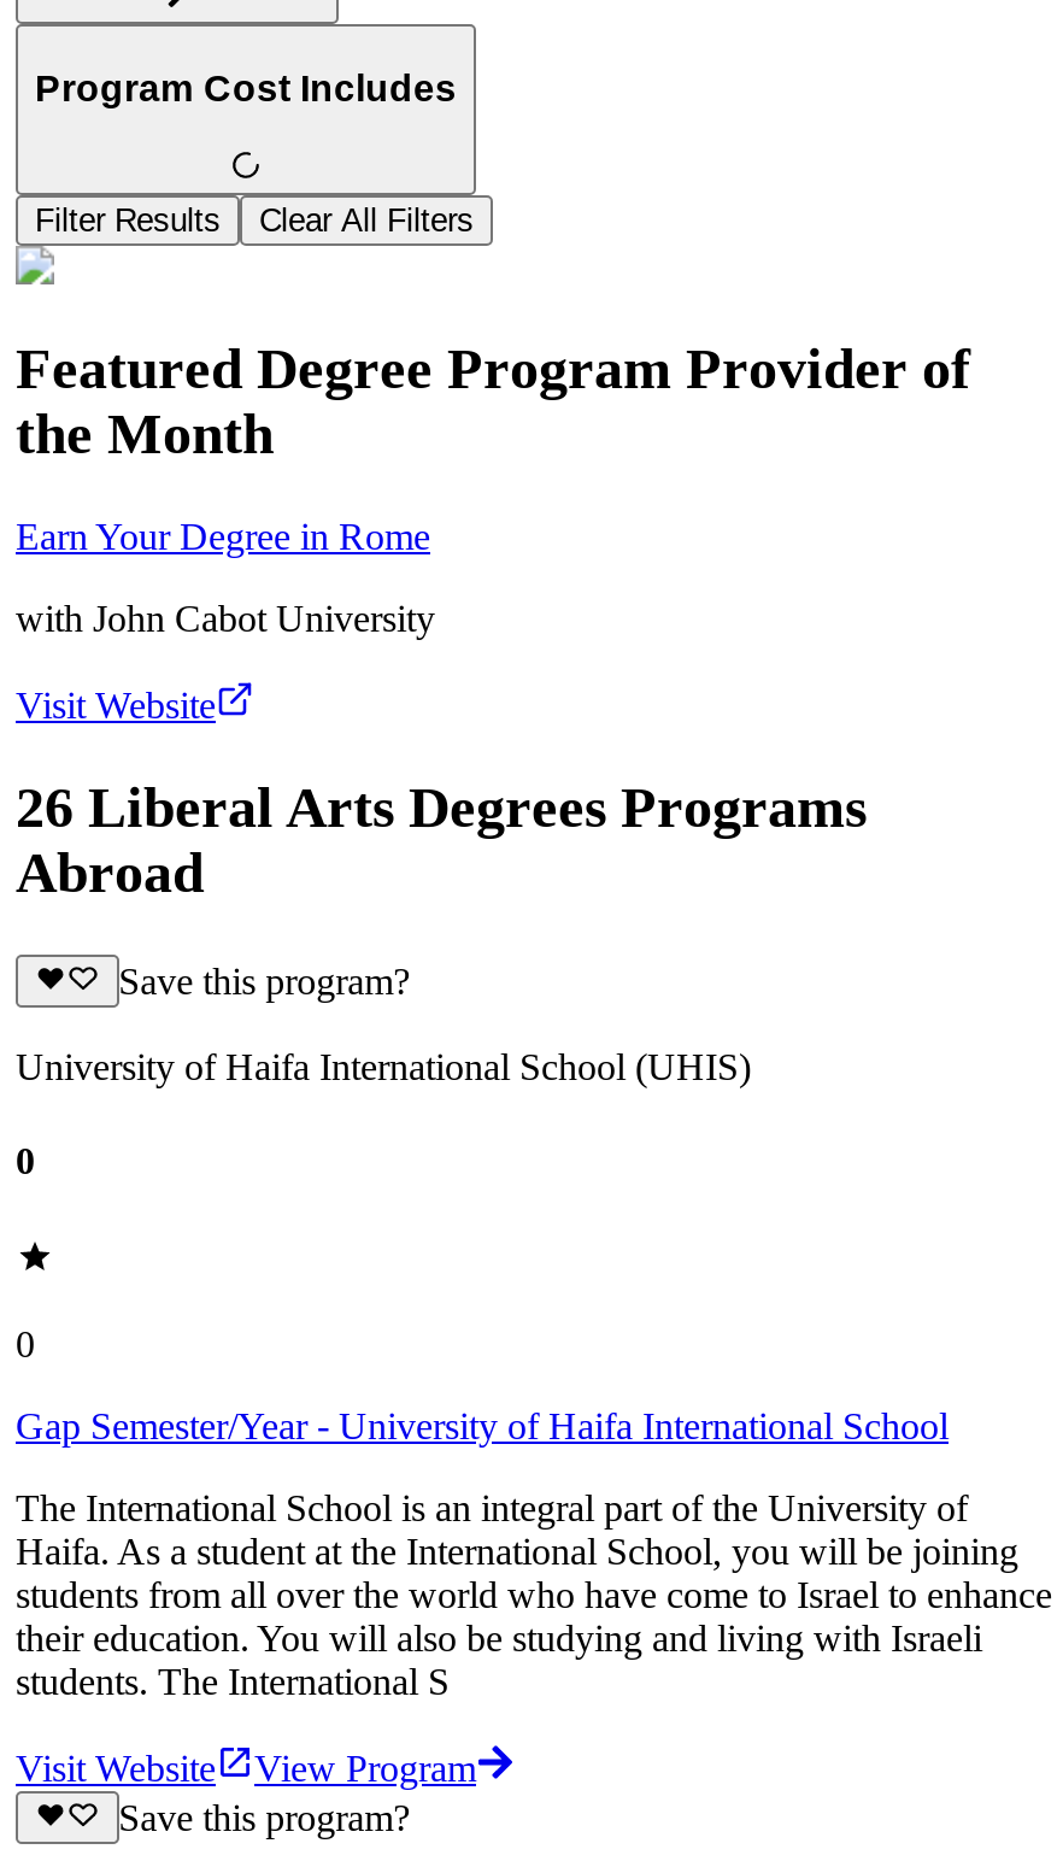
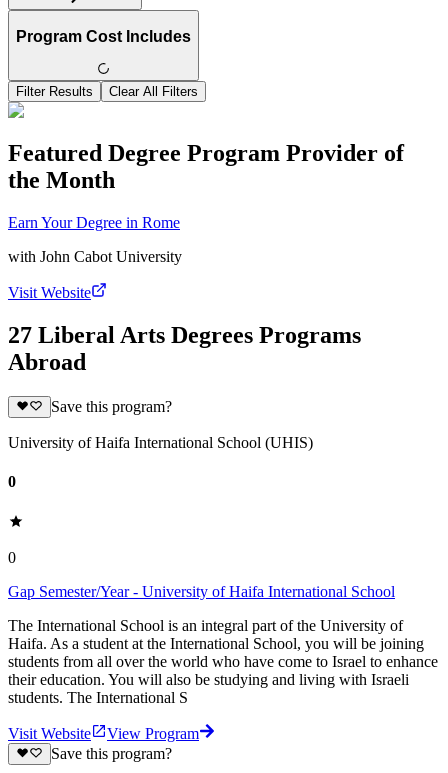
- 26 Liberal Arts Degrees Programs
+ 27 Liberal Arts Degrees Programs
